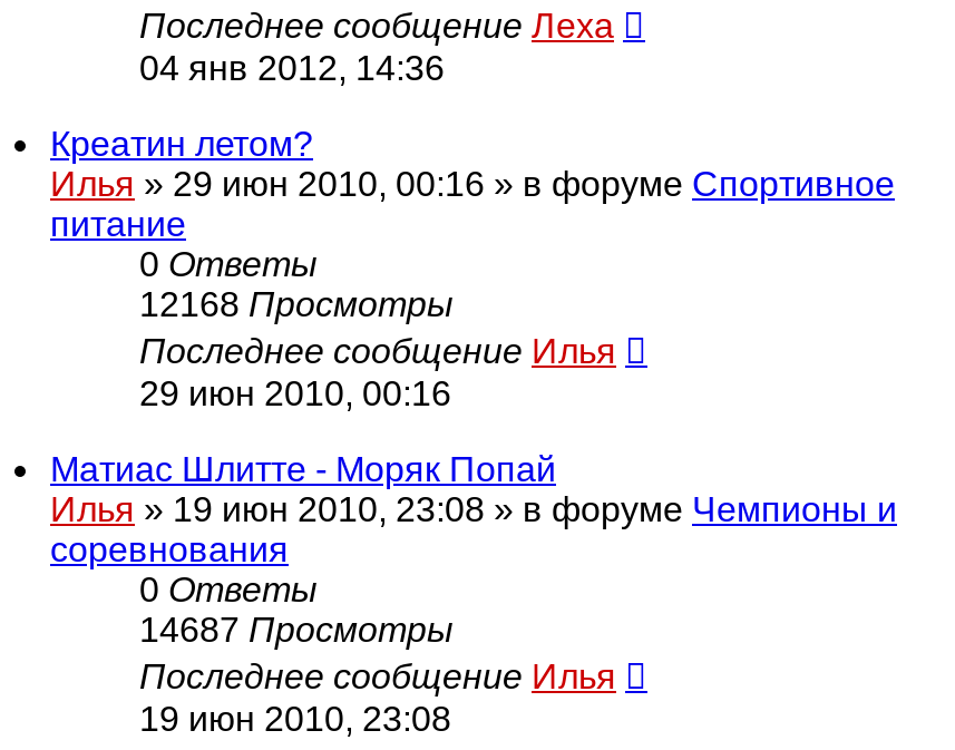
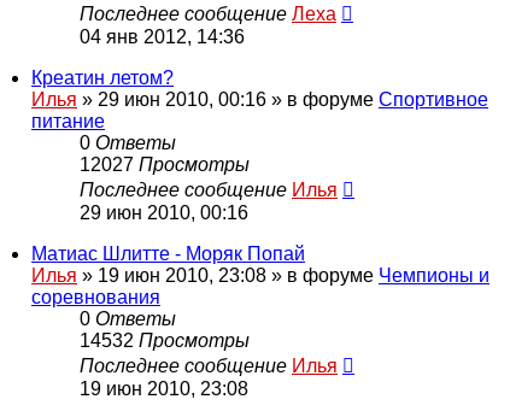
- 12168 Просмотры
+ 12027 Просмотры

- 14687 Просмотры
+ 14532 Просмотры
